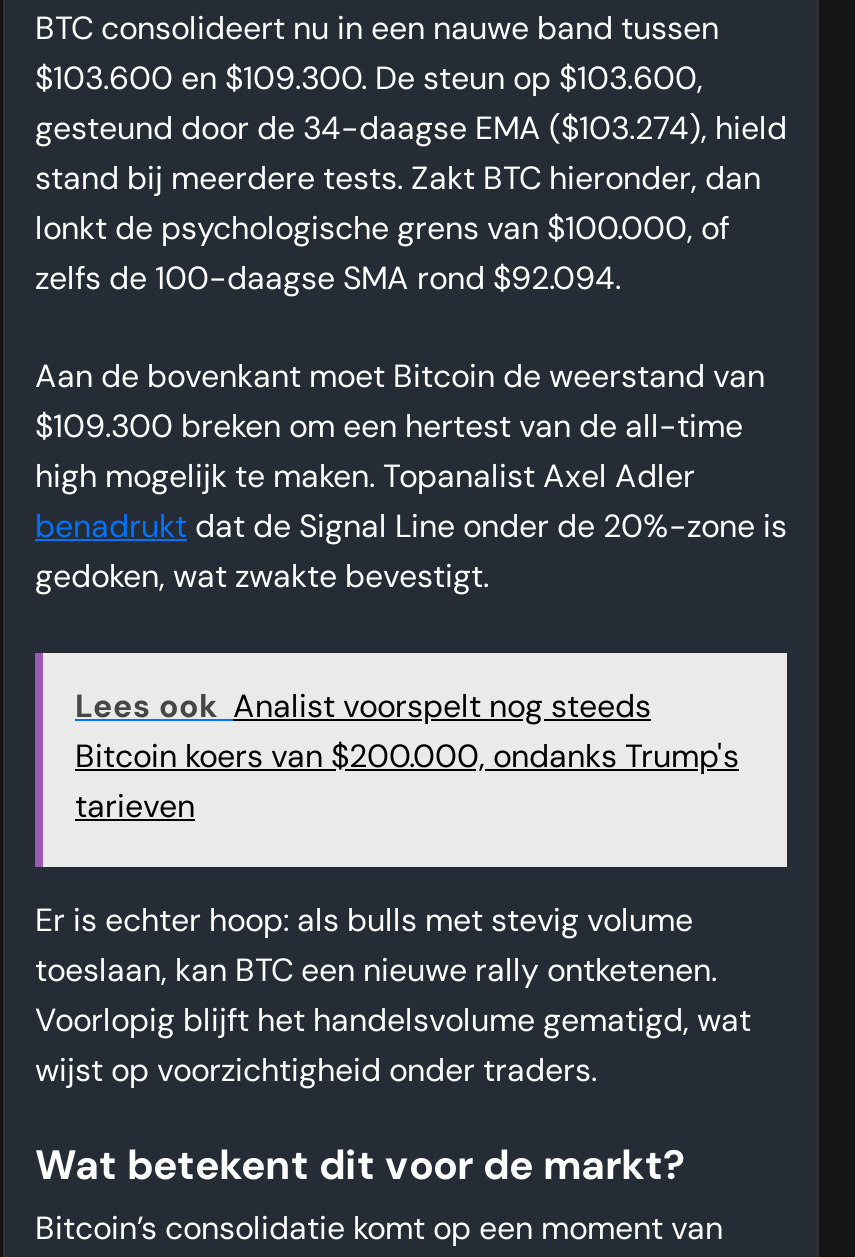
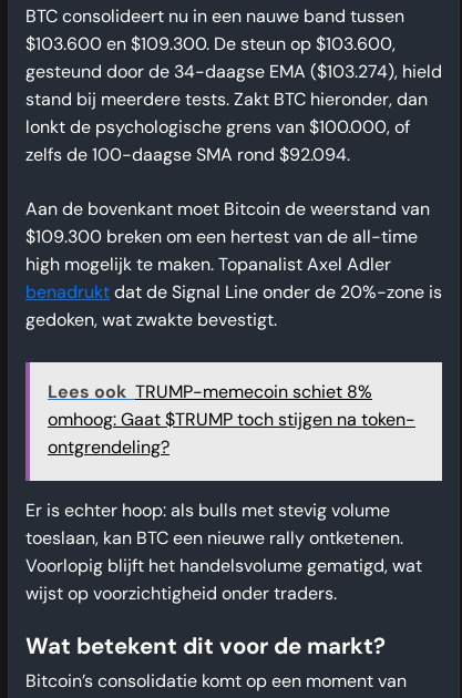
- Lees ook Analist voorspelt nog steeds
+ Lees ook TRUMP-memecoin schiet 8%

- Bitcoin koers van $200.000, ondanks Trump's
+ omhoog: Gaat $TRUMP toch stijgen na token-

- tarieven
+ ontgrendeling?
